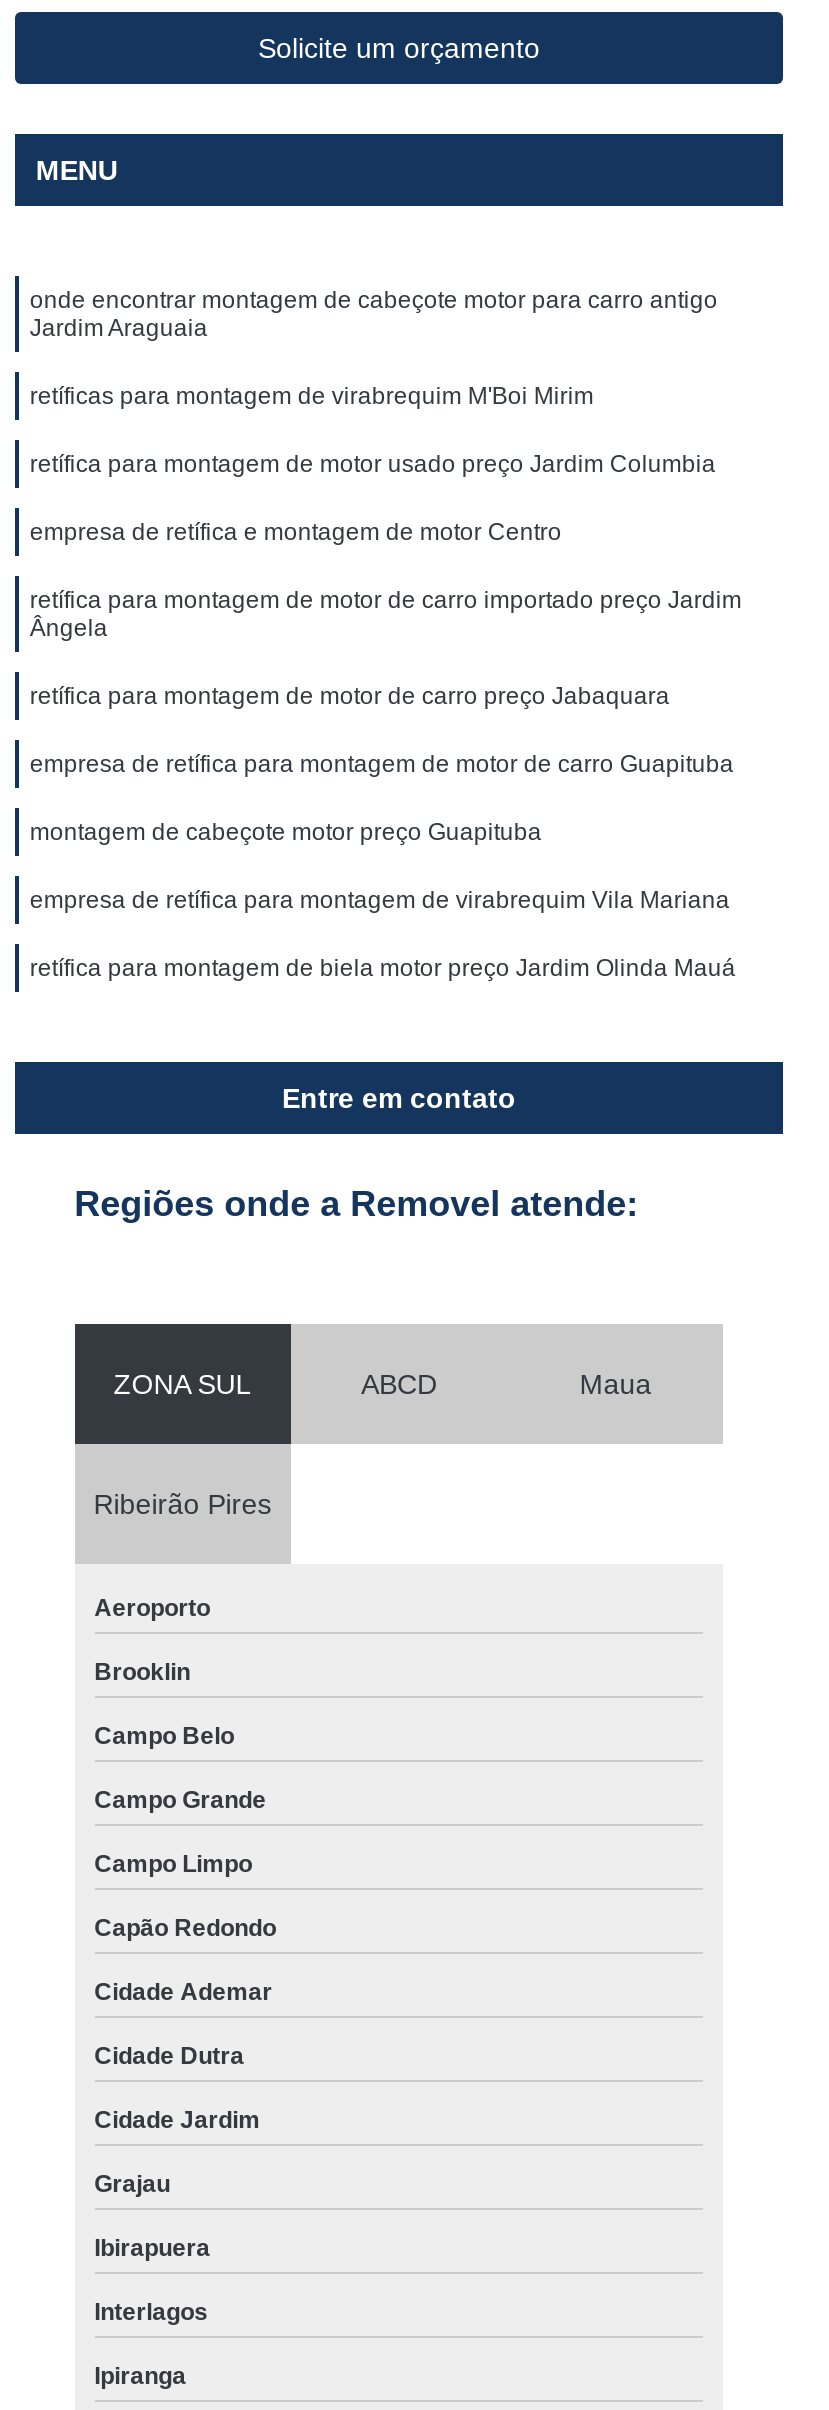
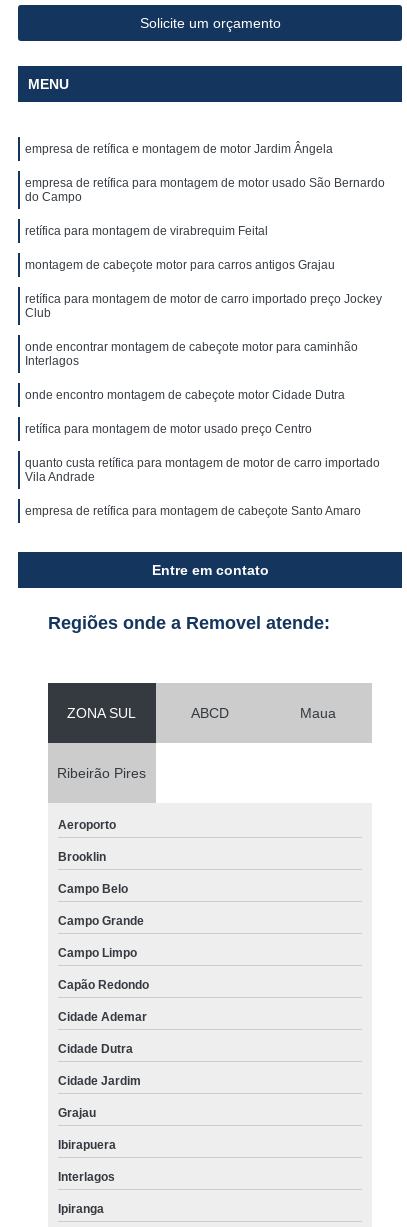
- onde encontrar montagem de cabeçote motor para carro antigo
- Jardim Araguaia
+ empresa de retífica e montagem de motor Jardim Ângela

- retíficas para montagem de virabrequim M'Boi Mirim
+ empresa de retífica para montagem de motor usado São Bernardo
+ do Campo

- retífica para montagem de motor usado preço Jardim Columbia
+ retífica para montagem de virabrequim Feital

- empresa de retífica e montagem de motor Centro
+ montagem de cabeçote motor para carros antigos Grajau

- retífica para montagem de motor de carro importado preço Jardim
- Ângela
+ retífica para montagem de motor de carro importado preço Jockey
+ Club

- retífica para montagem de motor de carro preço Jabaquara
+ onde encontrar montagem de cabeçote motor para caminhão
+ Interlagos

- empresa de retífica para montagem de motor de carro Guapituba
+ onde encontro montagem de cabeçote motor Cidade Dutra

- montagem de cabeçote motor preço Guapituba
+ retífica para montagem de motor usado preço Centro

- empresa de retífica para montagem de virabrequim Vila Mariana
+ quanto custa retífica para montagem de motor de carro importado
+ Vila Andrade

- retífica para montagem de biela motor preço Jardim Olinda Mauá
+ empresa de retífica para montagem de cabeçote Santo Amaro
